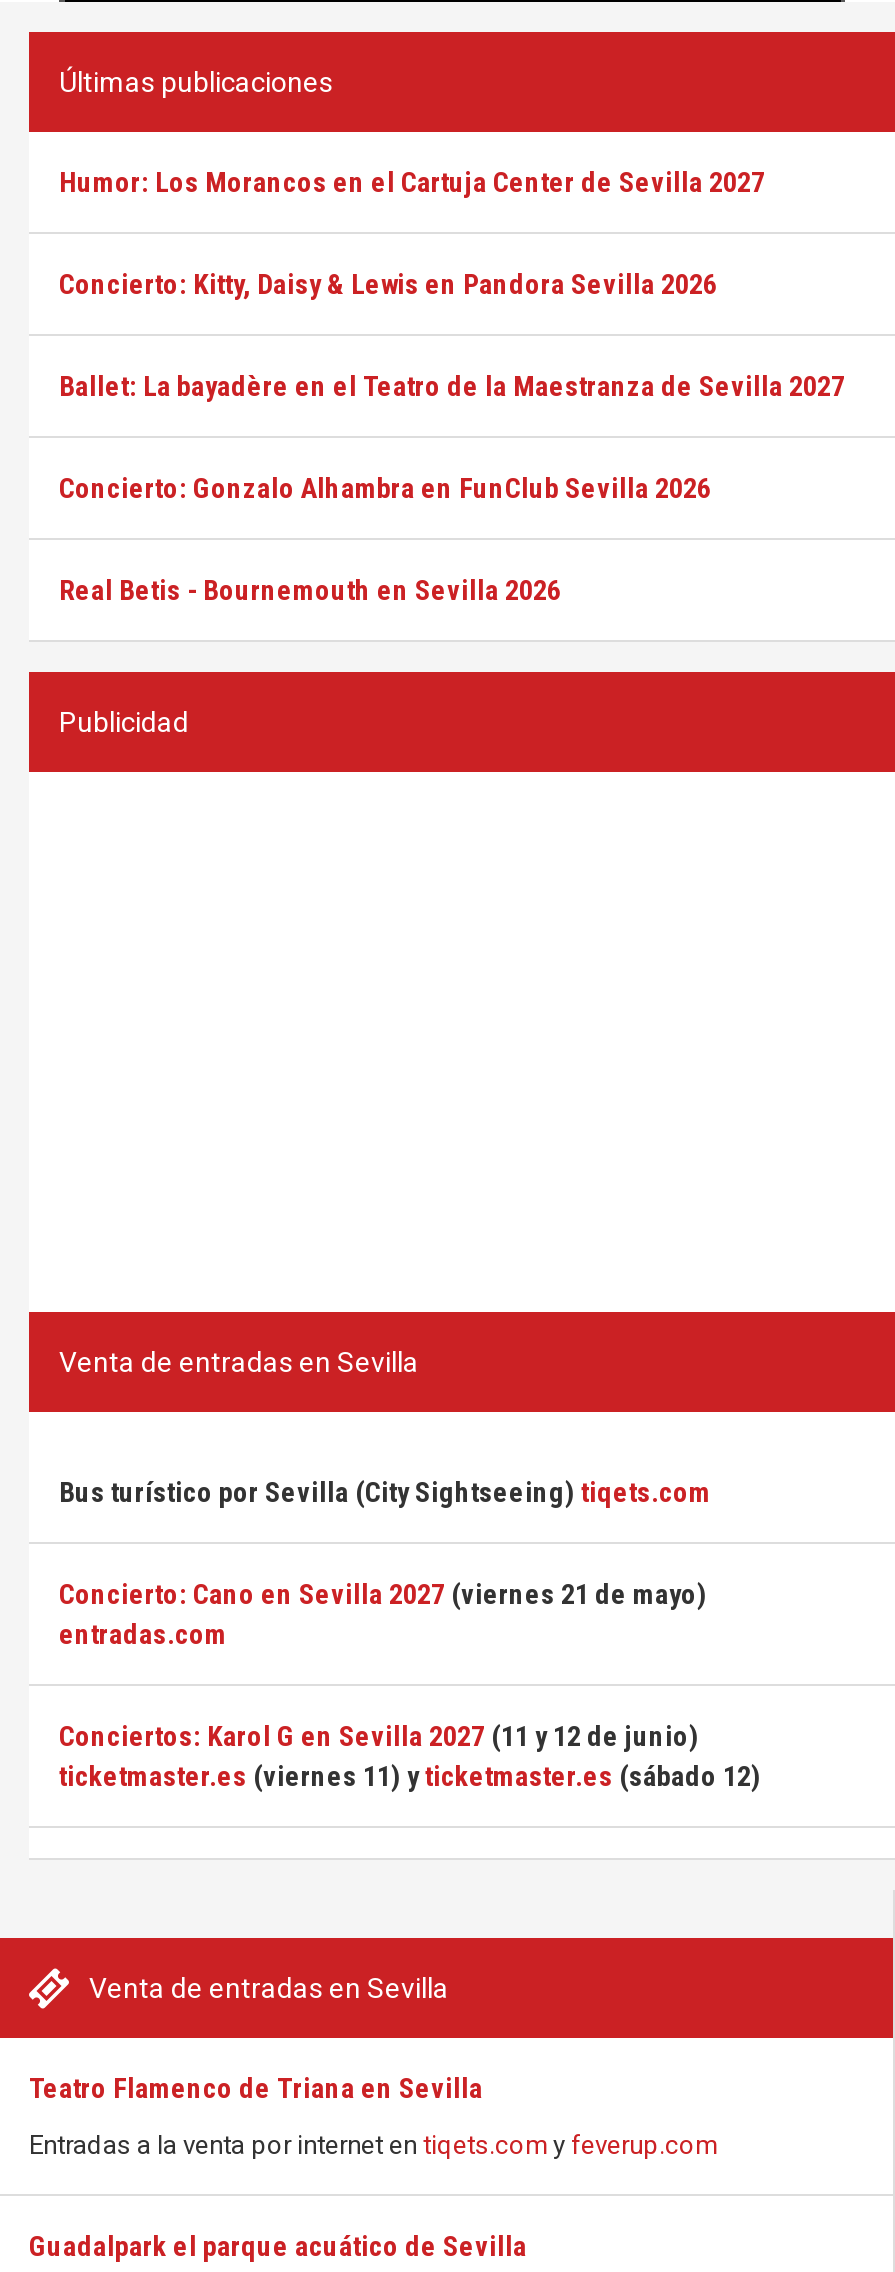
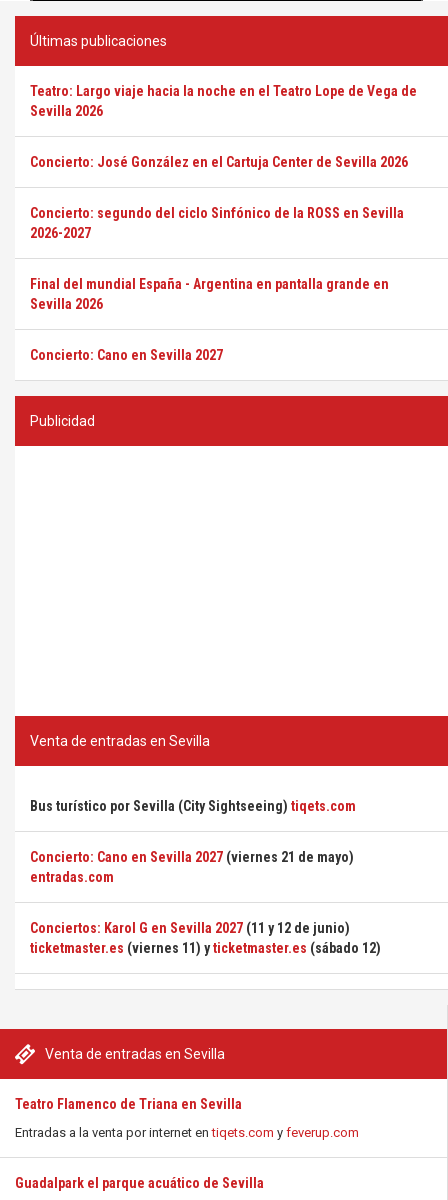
- Humor: Los Morancos en el Cartuja Center de Sevilla 2027
+ Teatro: Largo viaje hacia la noche en el Teatro Lope de Vega de
+ Sevilla 2026

- Concierto: Kitty, Daisy & Lewis en Pandora Sevilla 2026
+ Concierto: José González en el Cartuja Center de Sevilla 2026

- Ballet: La bayadère en el Teatro de la Maestranza de Sevilla 2027
+ Concierto: segundo del ciclo Sinfónico de la ROSS en Sevilla
+ 2026-2027

- Concierto: Gonzalo Alhambra en FunClub Sevilla 2026
+ Final del mundial España - Argentina en pantalla grande en
+ Sevilla 2026

- Real Betis - Bournemouth en Sevilla 2026
+ Concierto: Cano en Sevilla 2027
